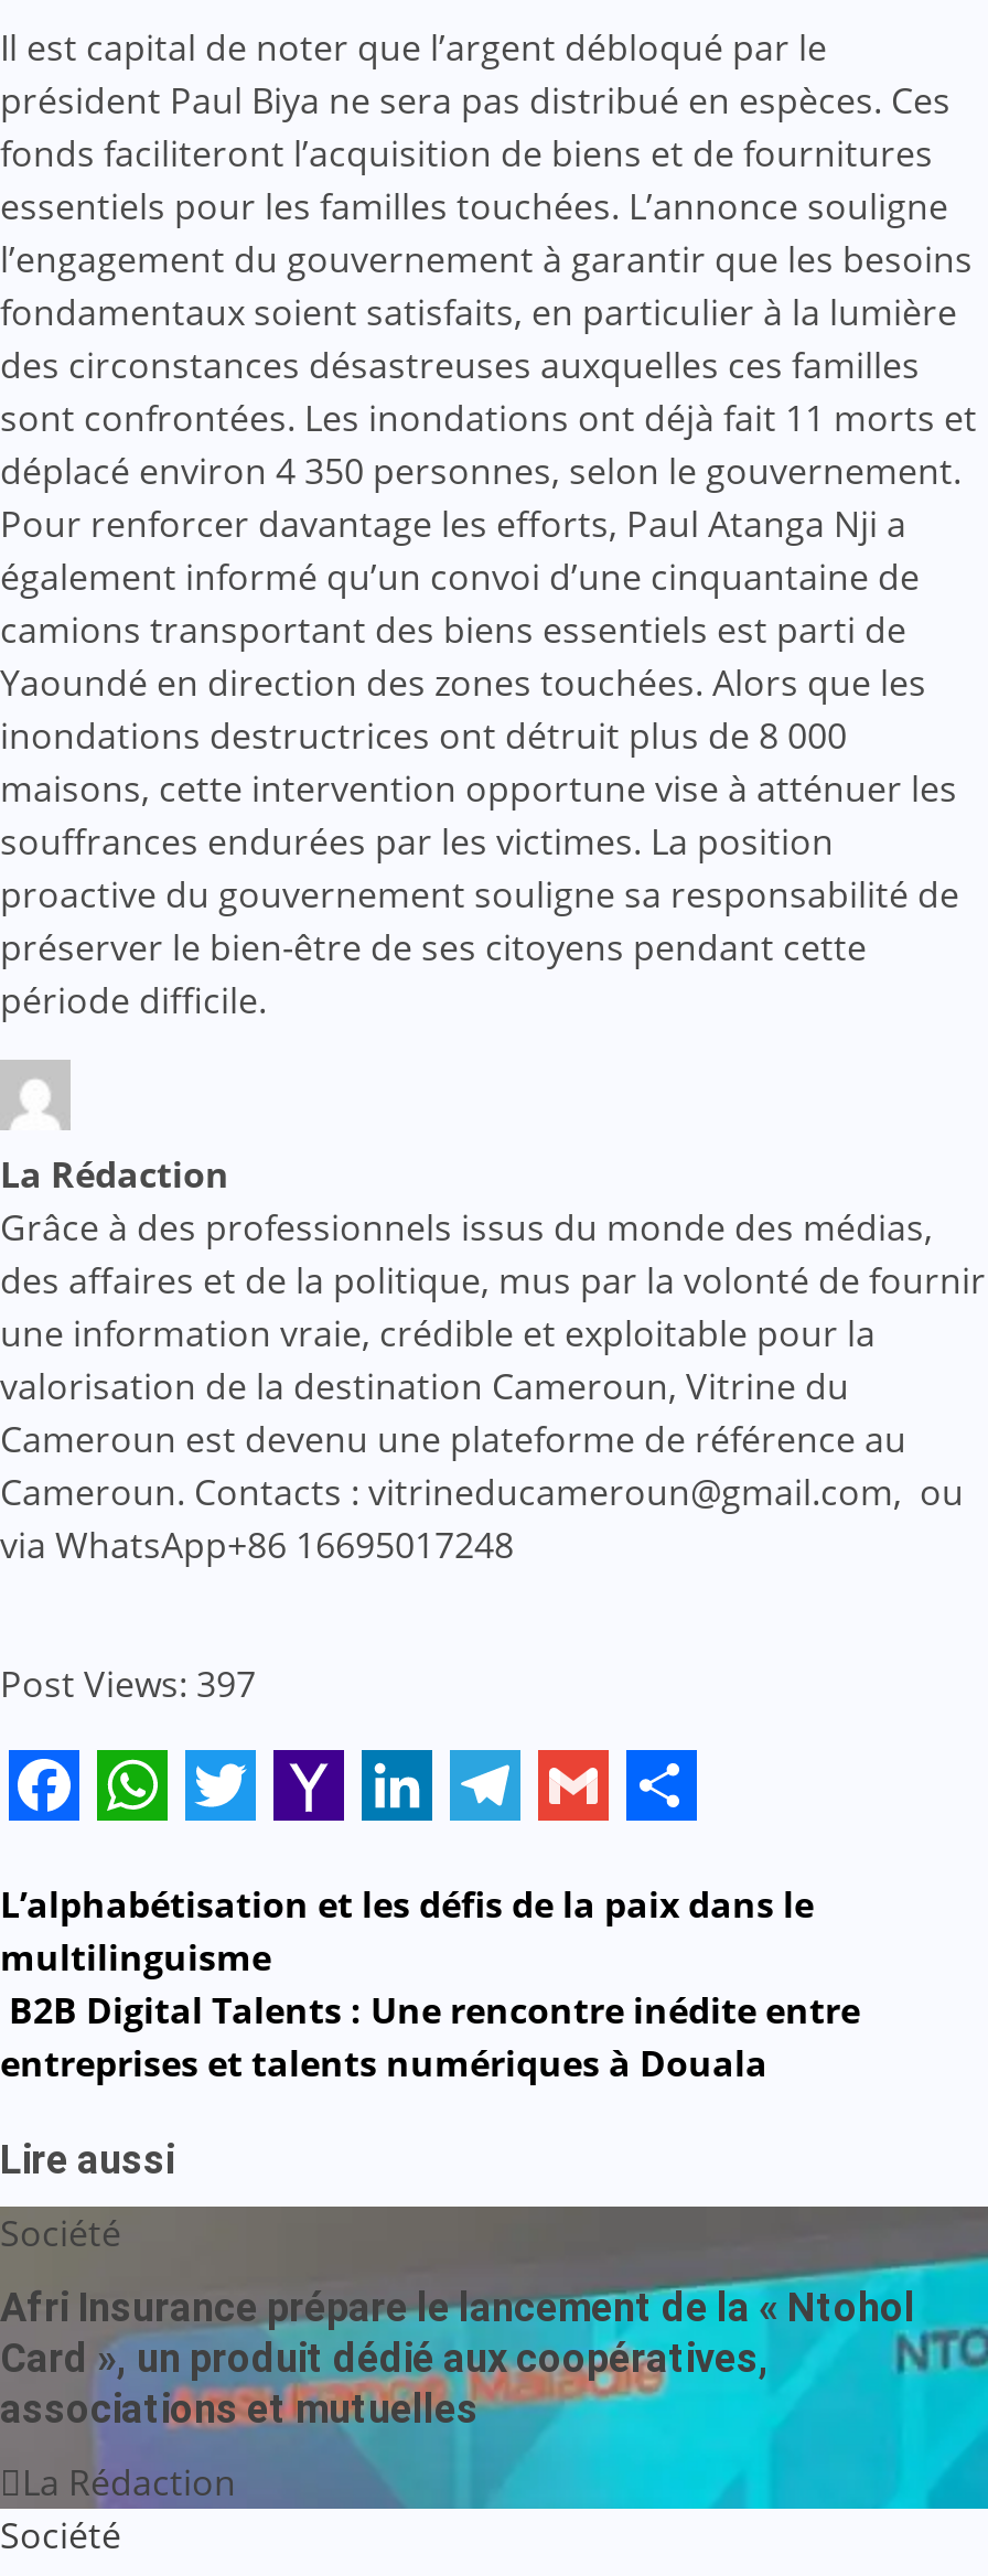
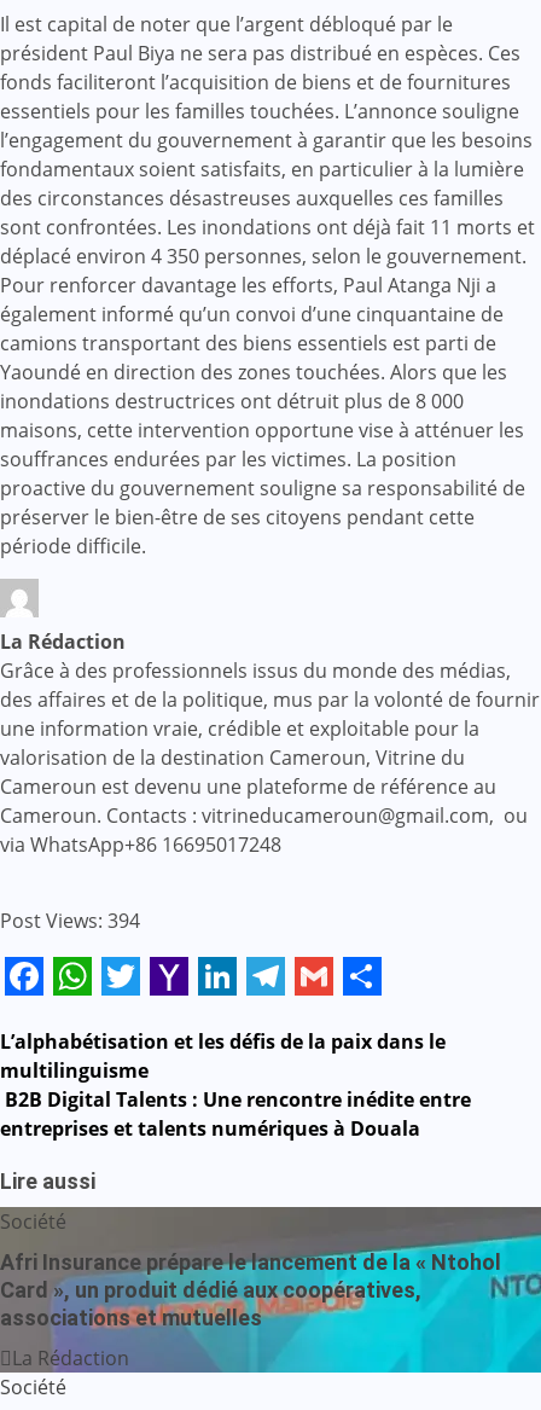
- Post Views: 397
+ Post Views: 394
